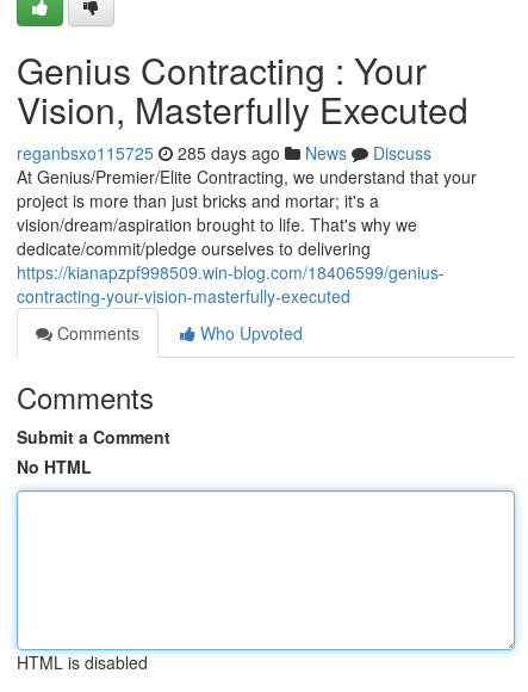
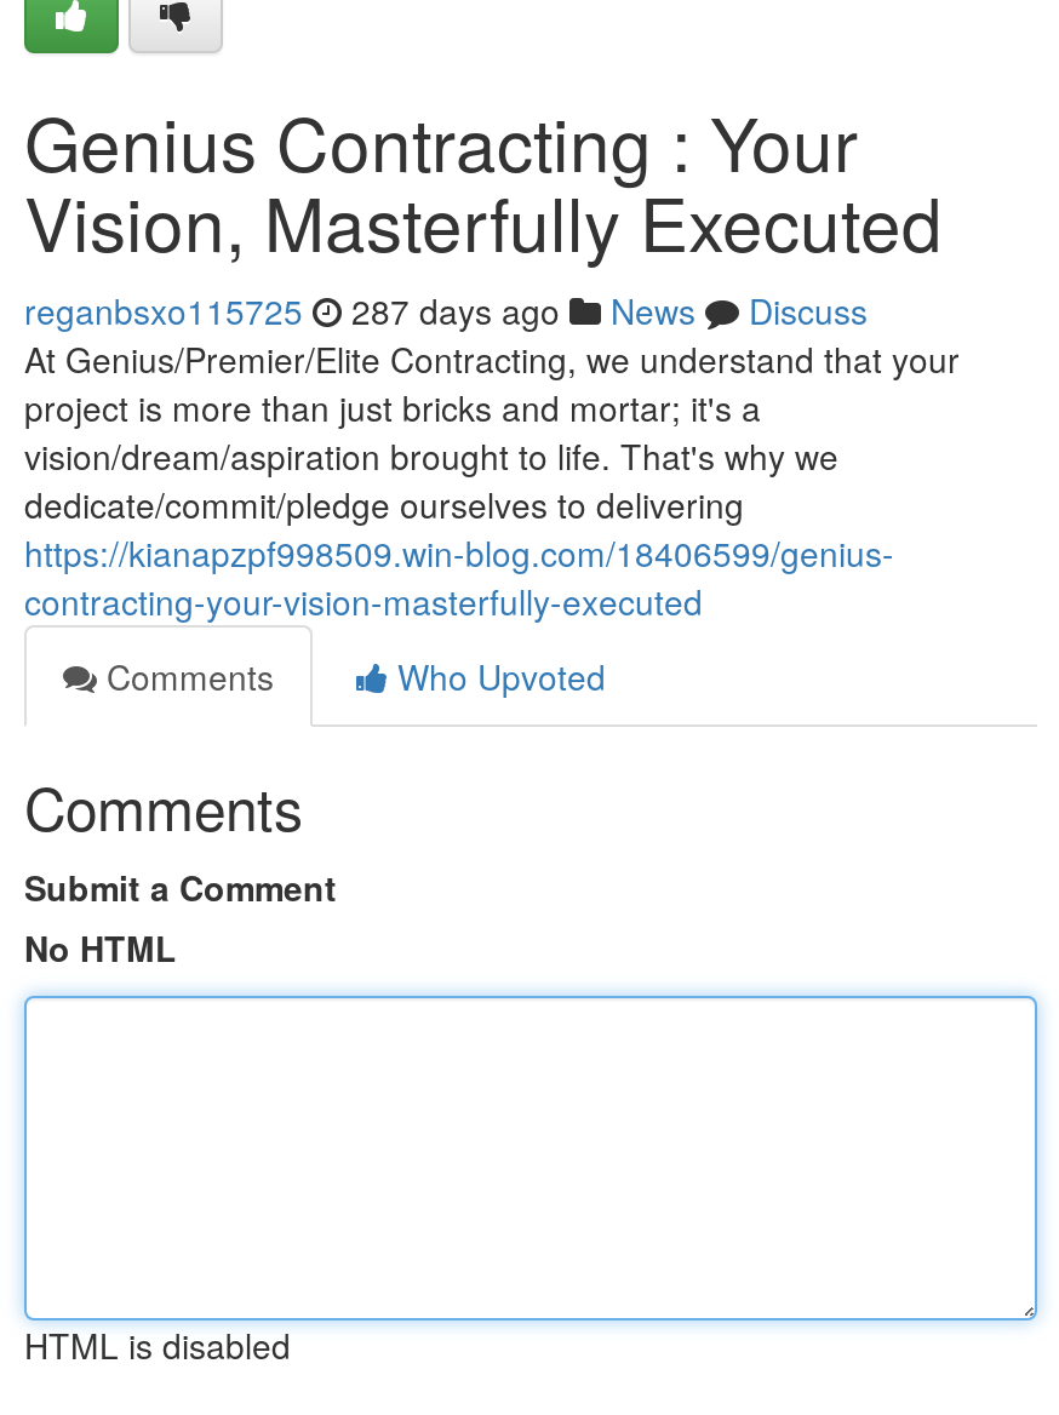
- reganbsxo115725 285 days ago News Discuss
+ reganbsxo115725 287 days ago News Discuss
